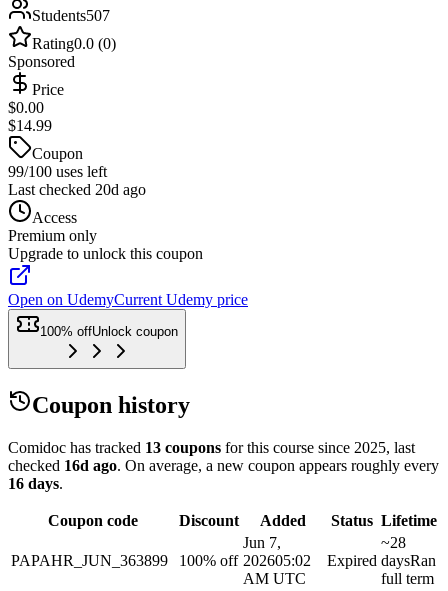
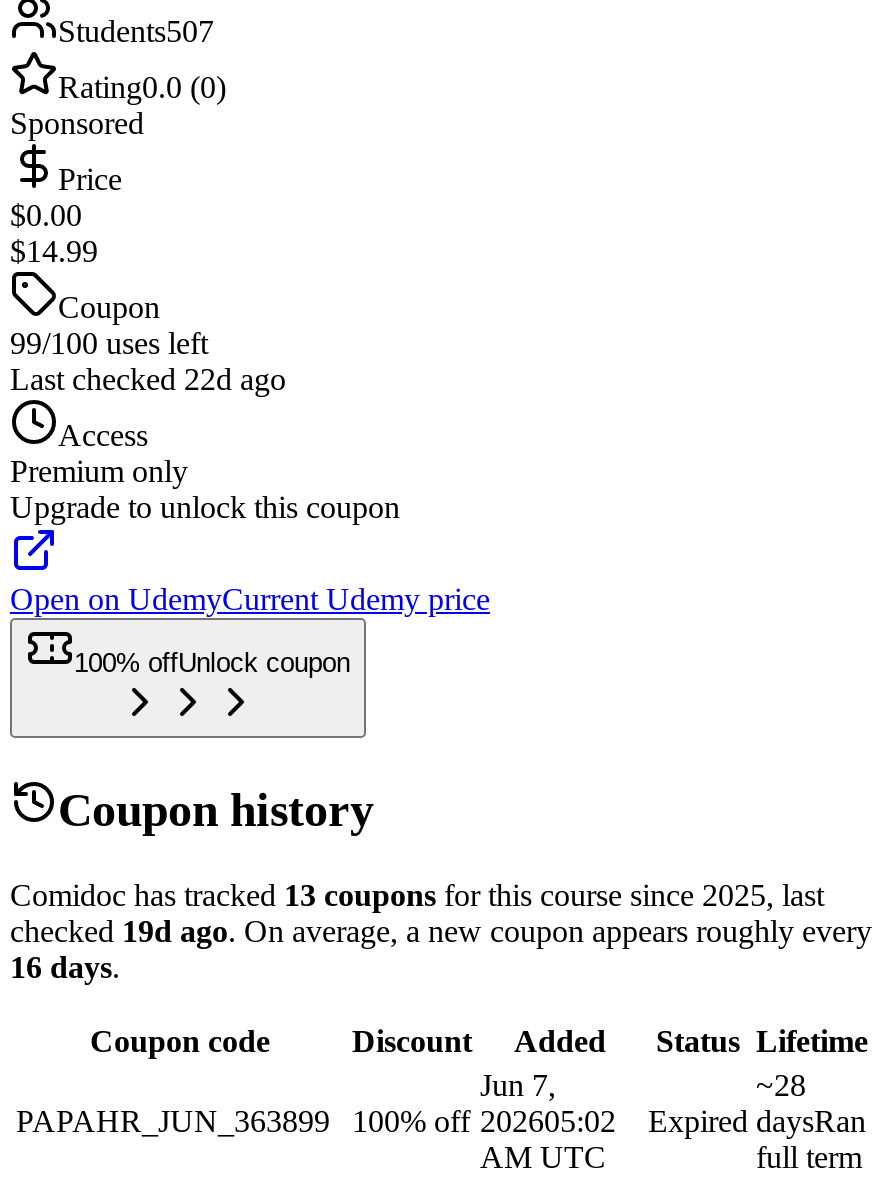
- Last checked 20d ago
+ Last checked 22d ago

- checked 16d ago. On average, a new coupon appears roughly every
+ checked 19d ago. On average, a new coupon appears roughly every
